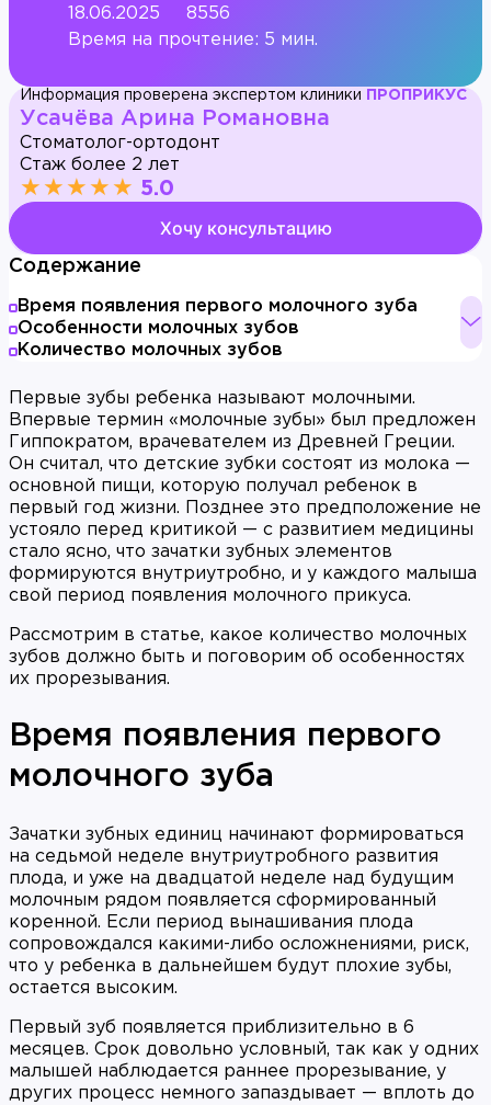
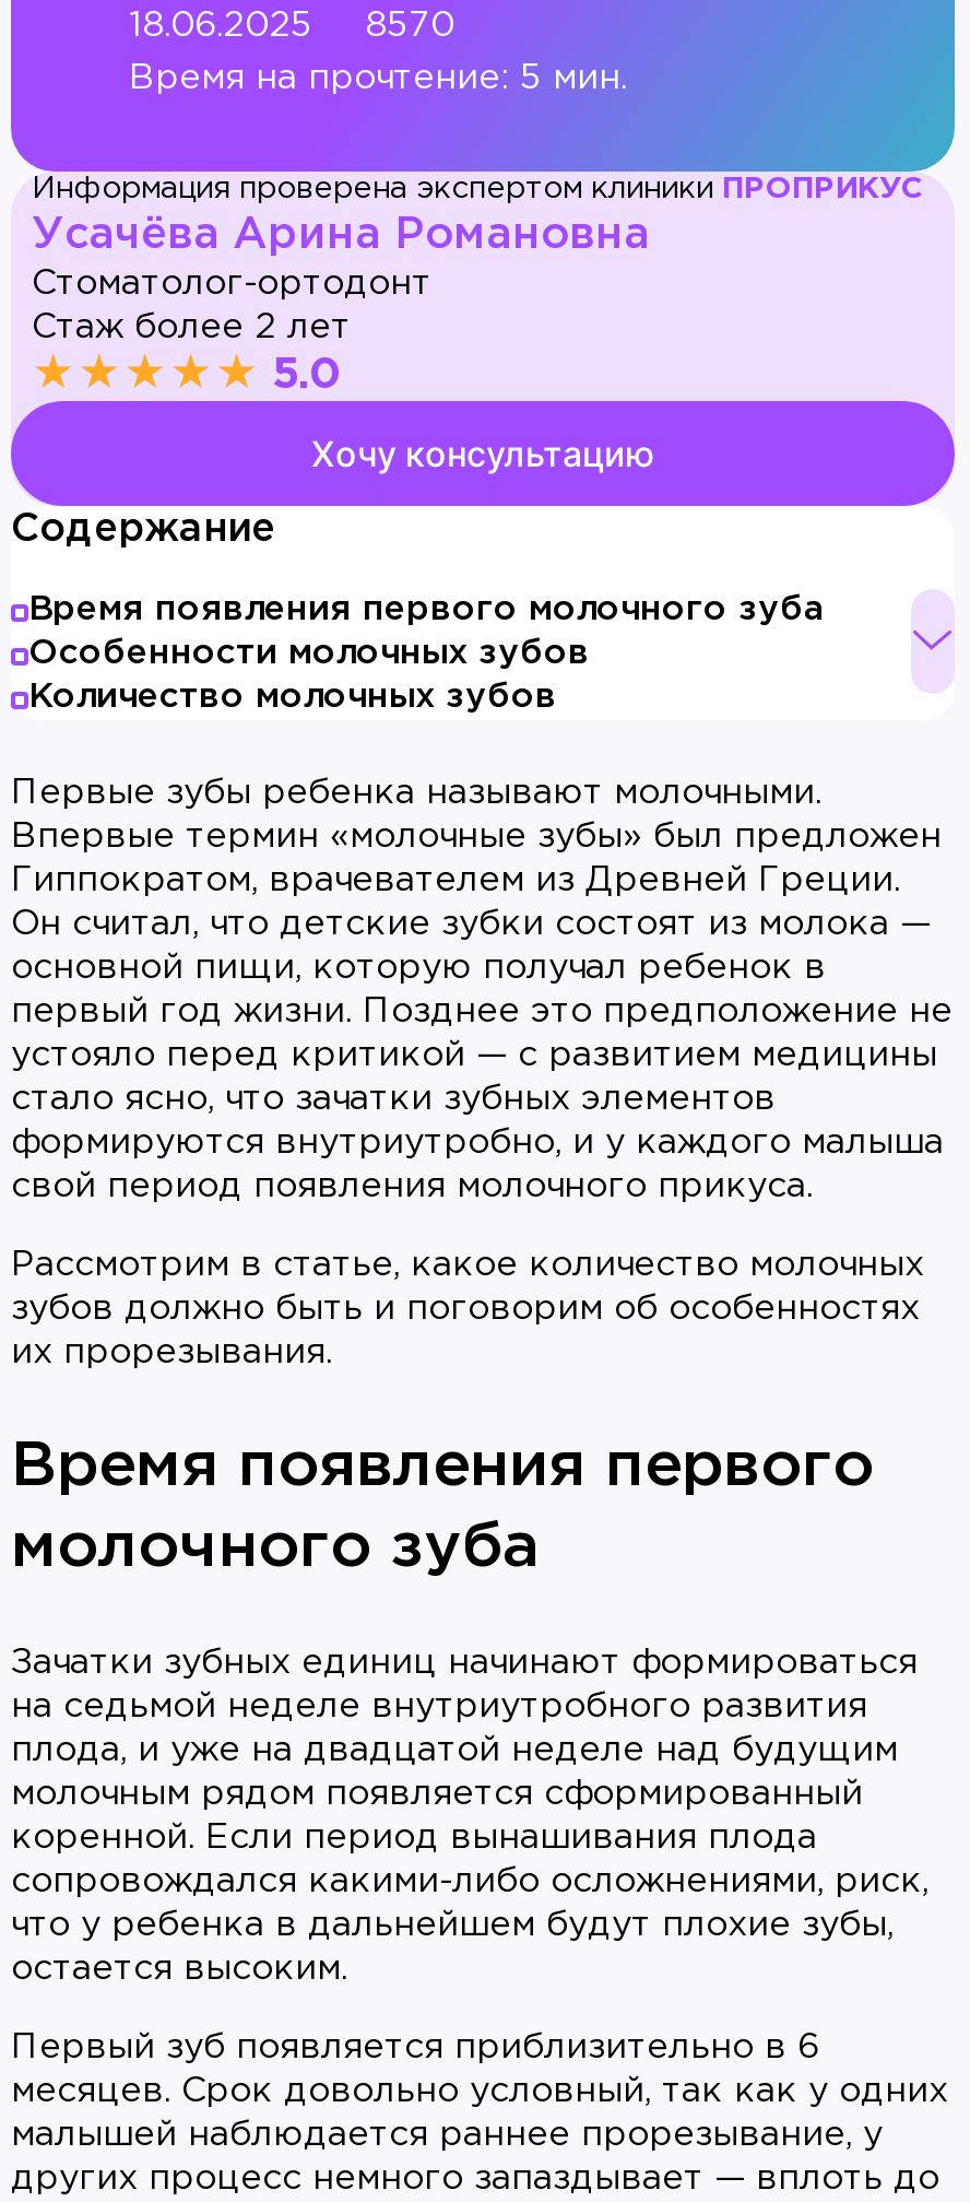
- 18.06.2025 8556
+ 18.06.2025 8570
